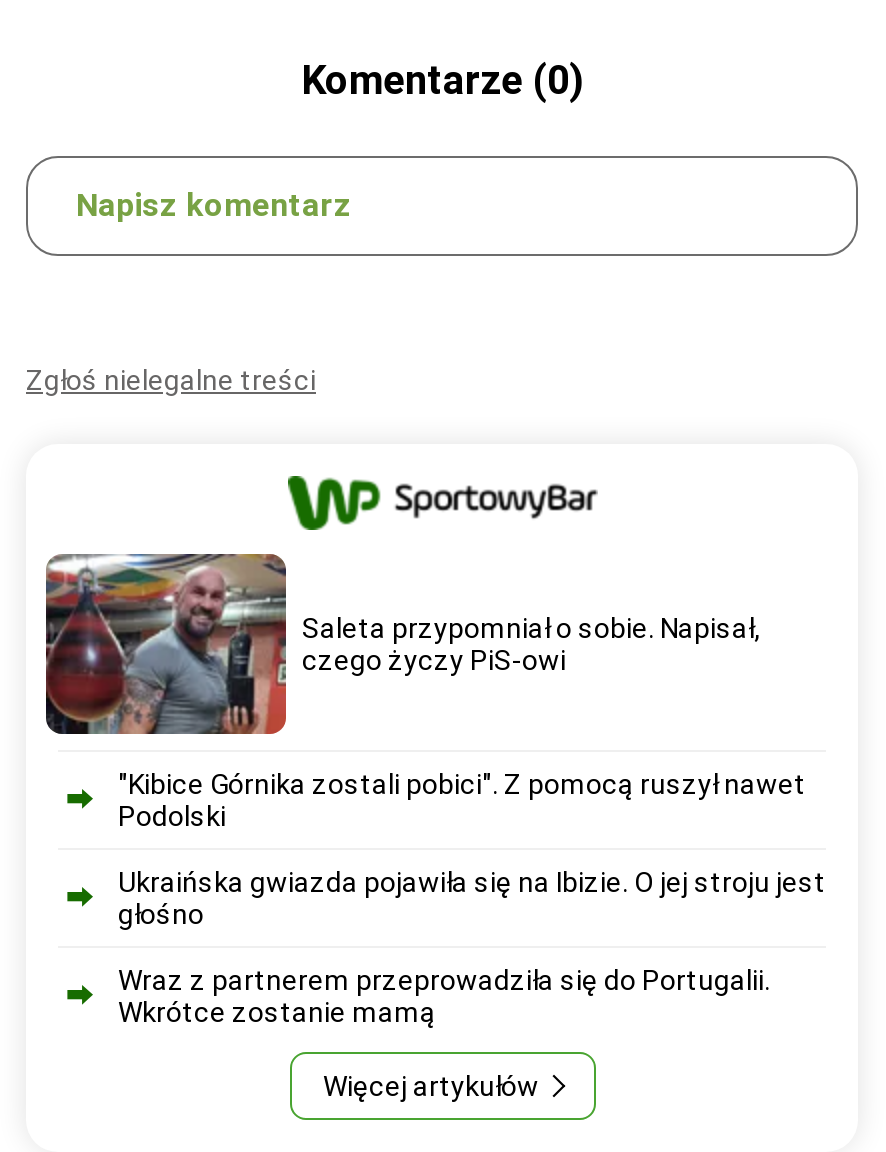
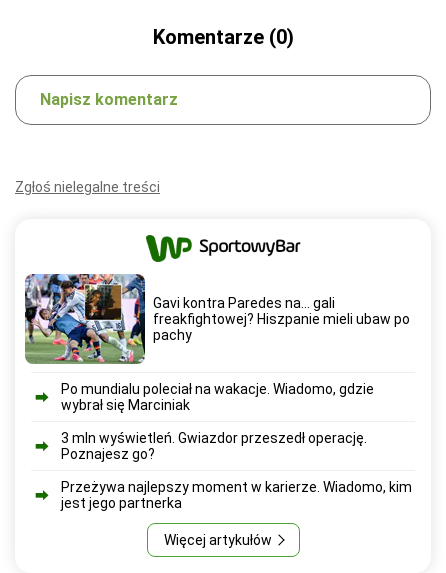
- [image]
- Saleta przypomniał o sobie. Napisał,
- czego życzy PiS-owi
+ [image]
+ Gavi kontra Paredes na... gali
+ freakfightowej? Hiszpanie mieli ubaw po
+ pachy

- "Kibice Górnika zostali pobici". Z pomocą ruszył nawet
- Podolski
+ Po mundialu poleciał na wakacje. Wiadomo, gdzie
+ wybrał się Marciniak

- Ukraińska gwiazda pojawiła się na Ibizie. O jej stroju jest
- głośno
+ 3 mln wyświetleń. Gwiazdor przeszedł operację.
+ Poznajesz go?

- Wraz z partnerem przeprowadziła się do Portugalii.
- Wkrótce zostanie mamą
+ Przeżywa najlepszy moment w karierze. Wiadomo, kim
+ jest jego partnerka
